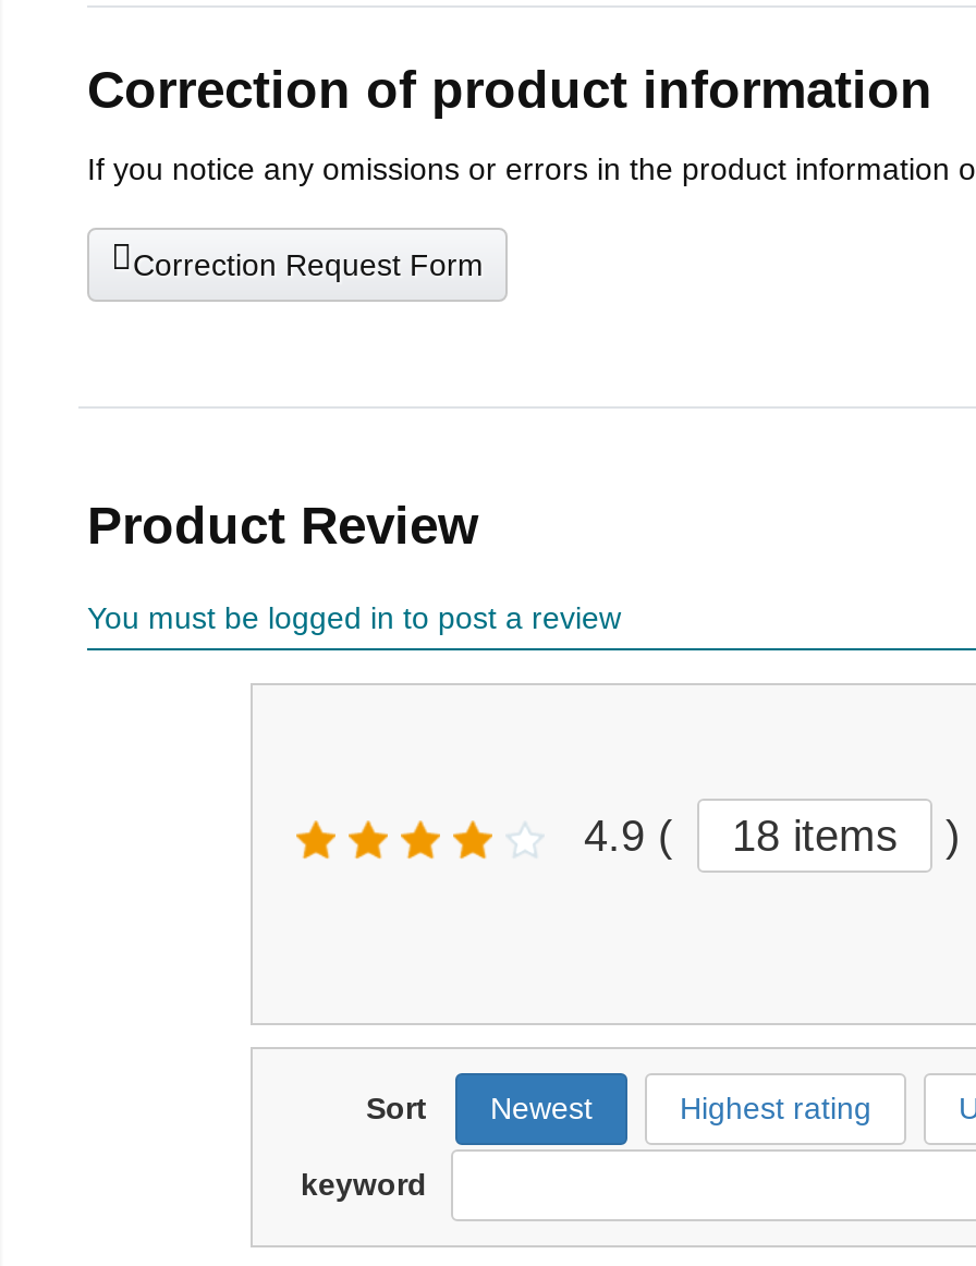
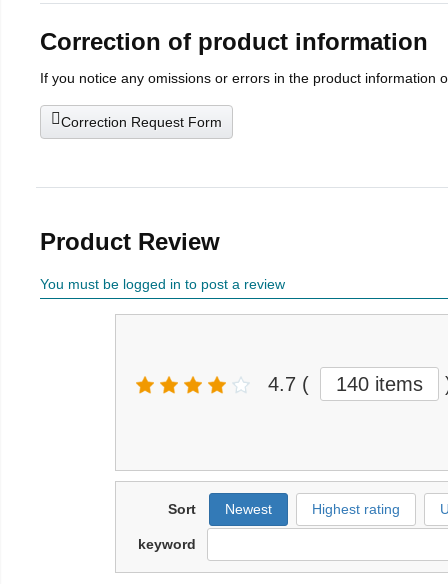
- 4.9 (
+ 4.7 (

- 18 items
+ 140 items
